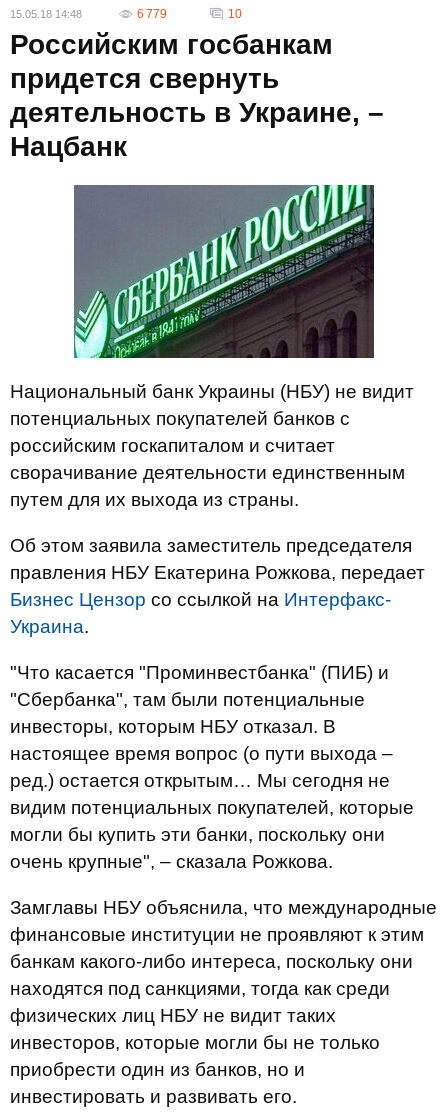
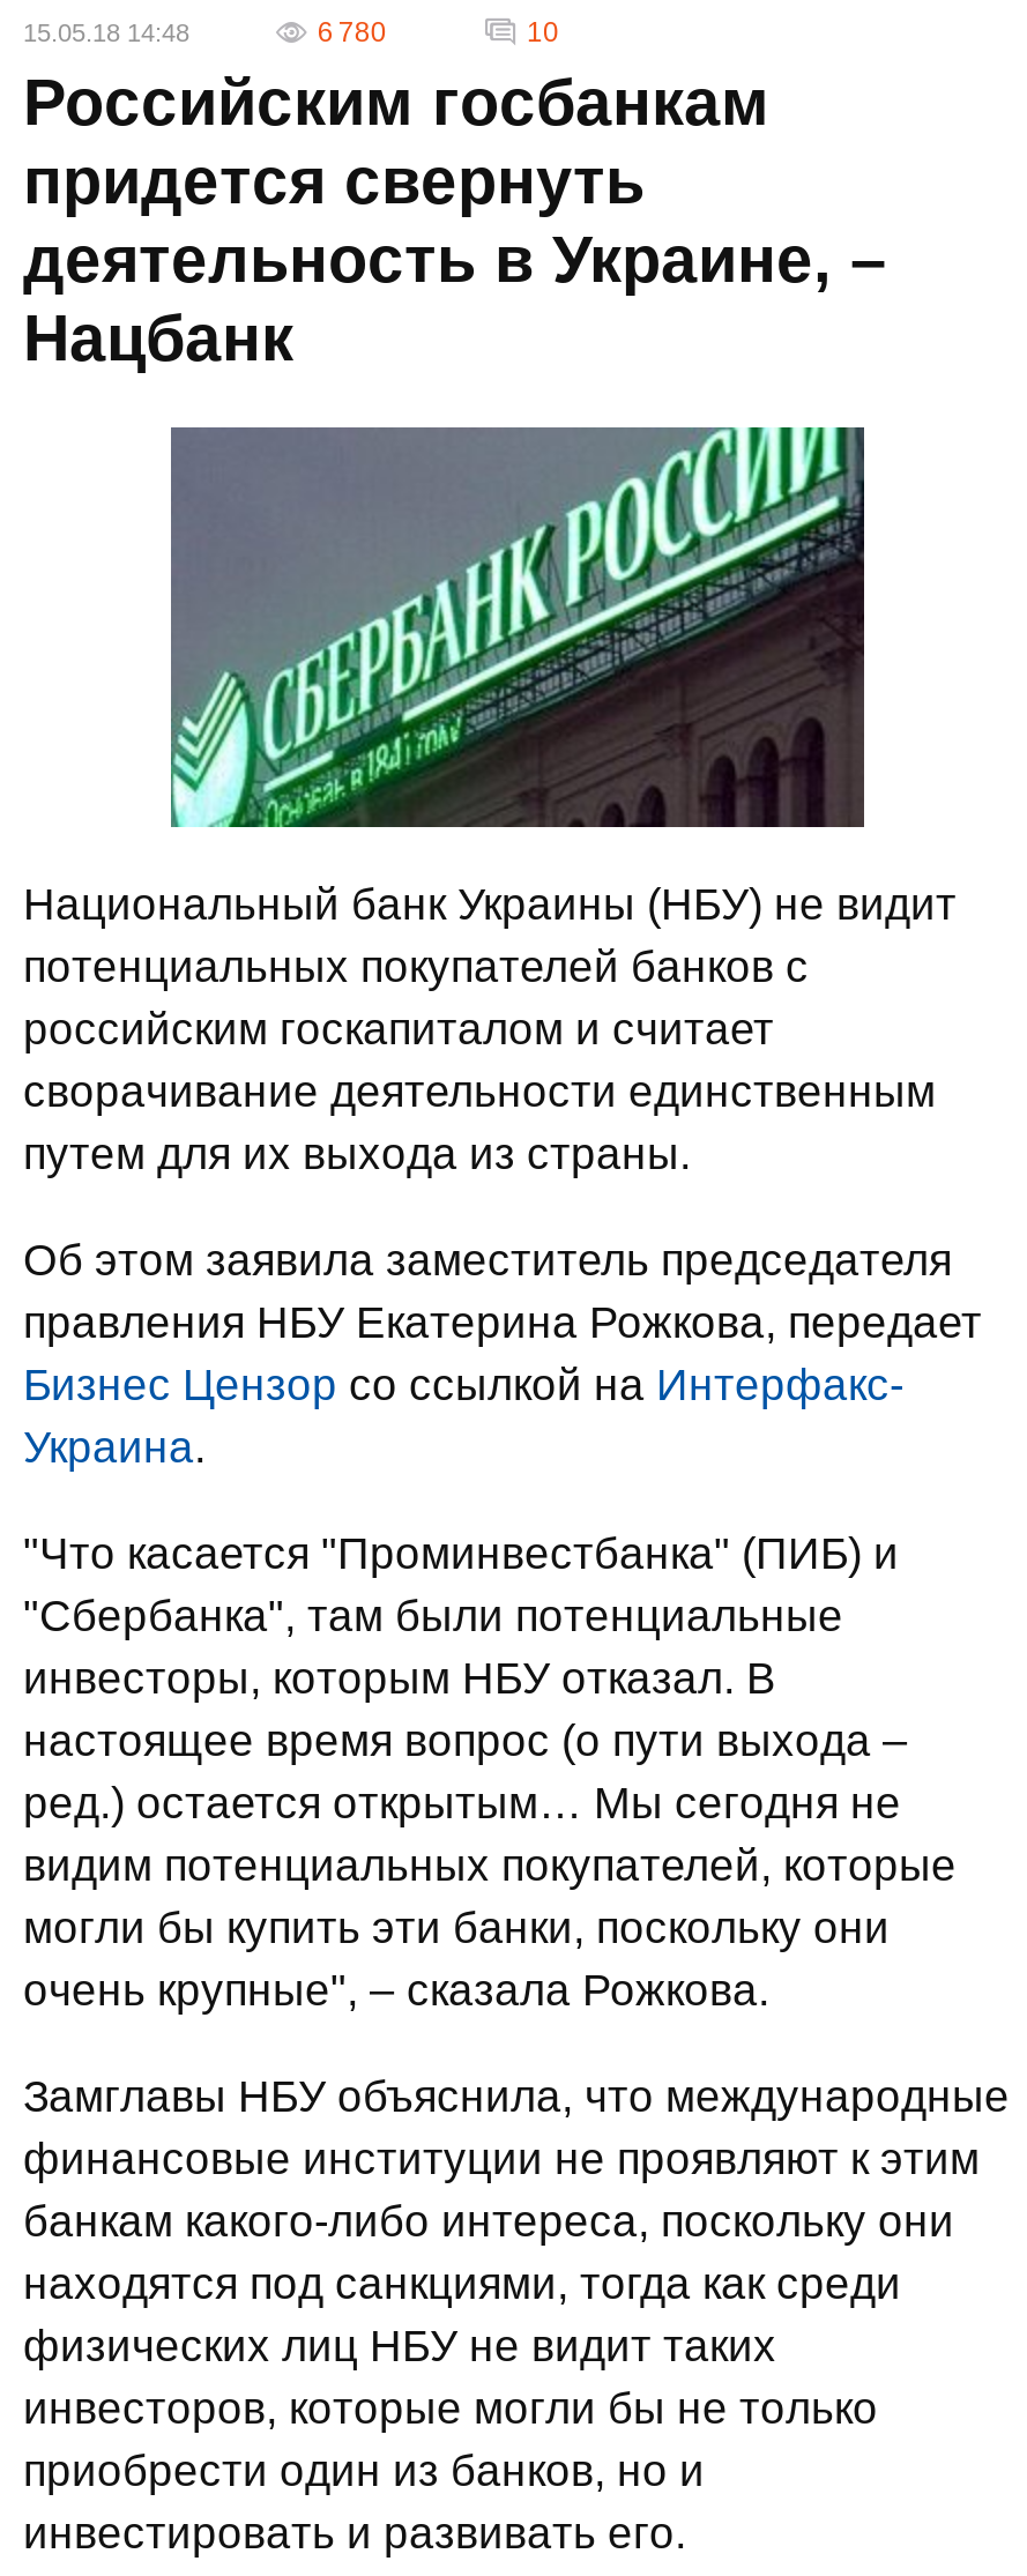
- 6 779
+ 6 780
